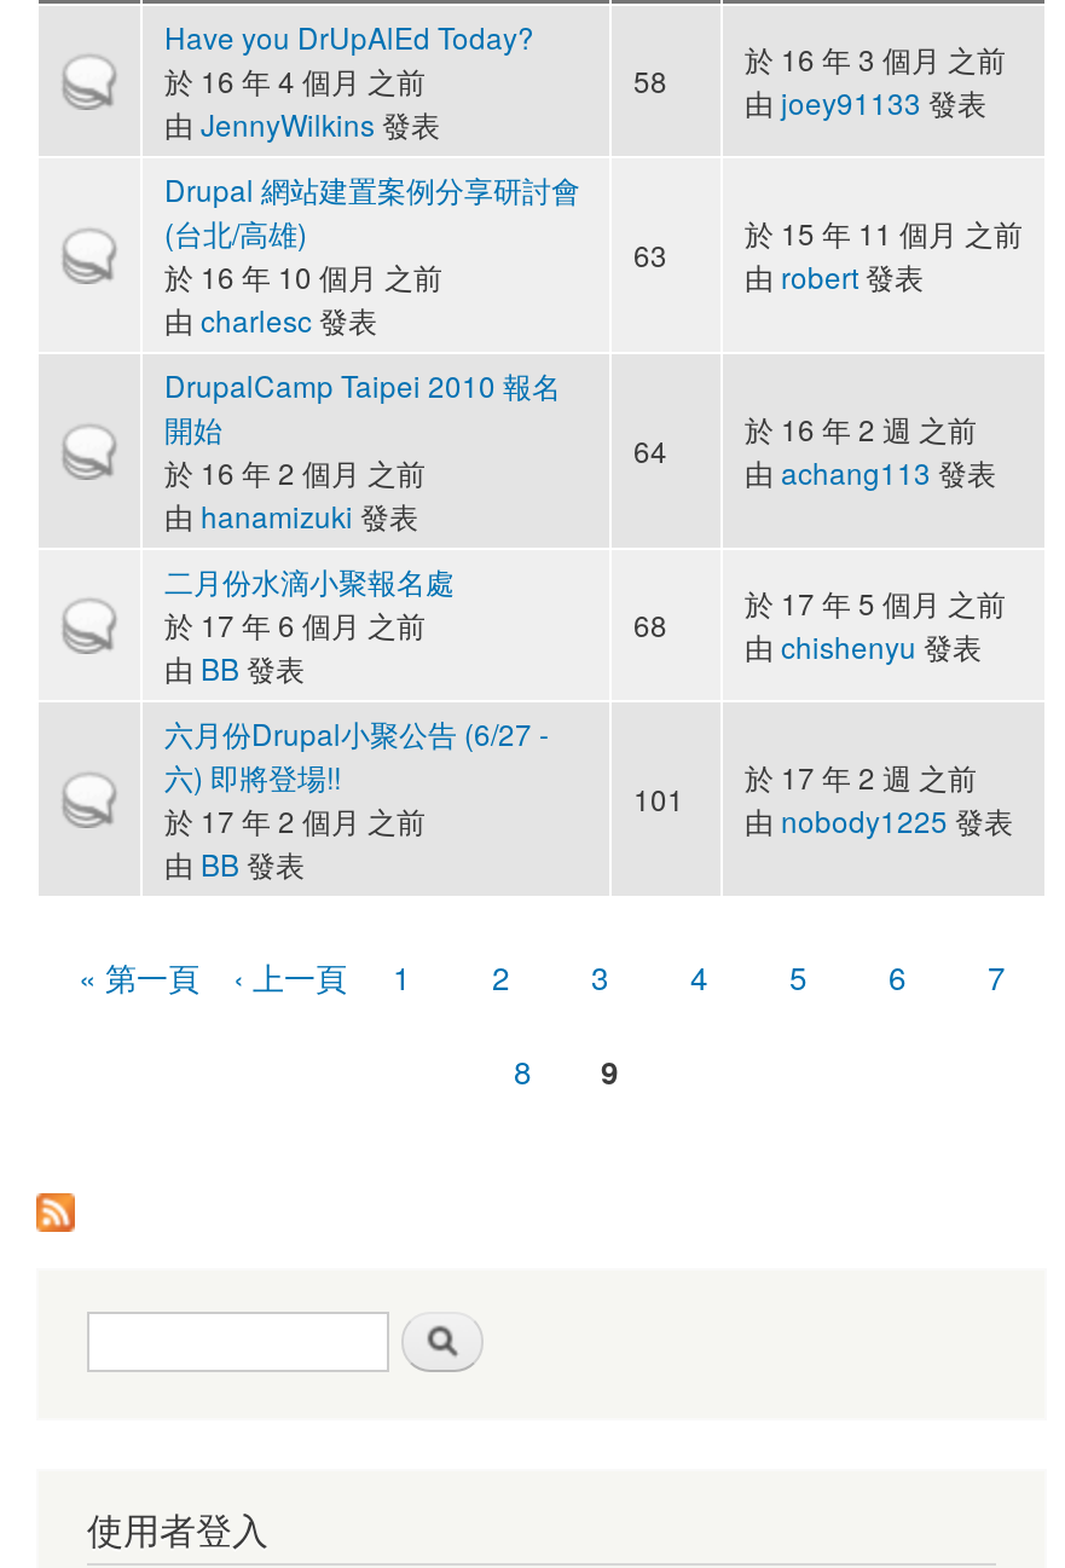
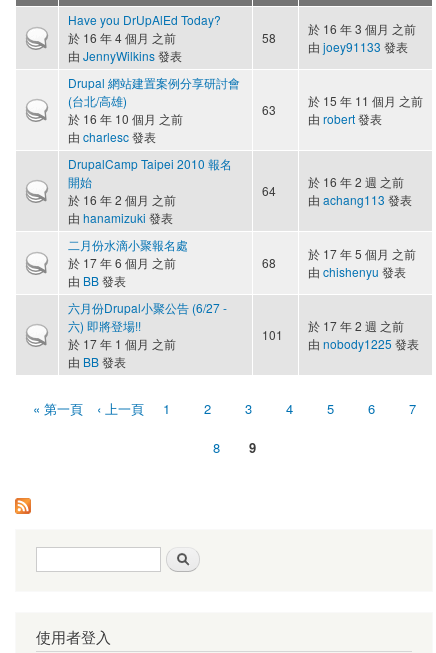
- 於 17 年 2 個月 之前
+ 於 17 年 1 個月 之前
